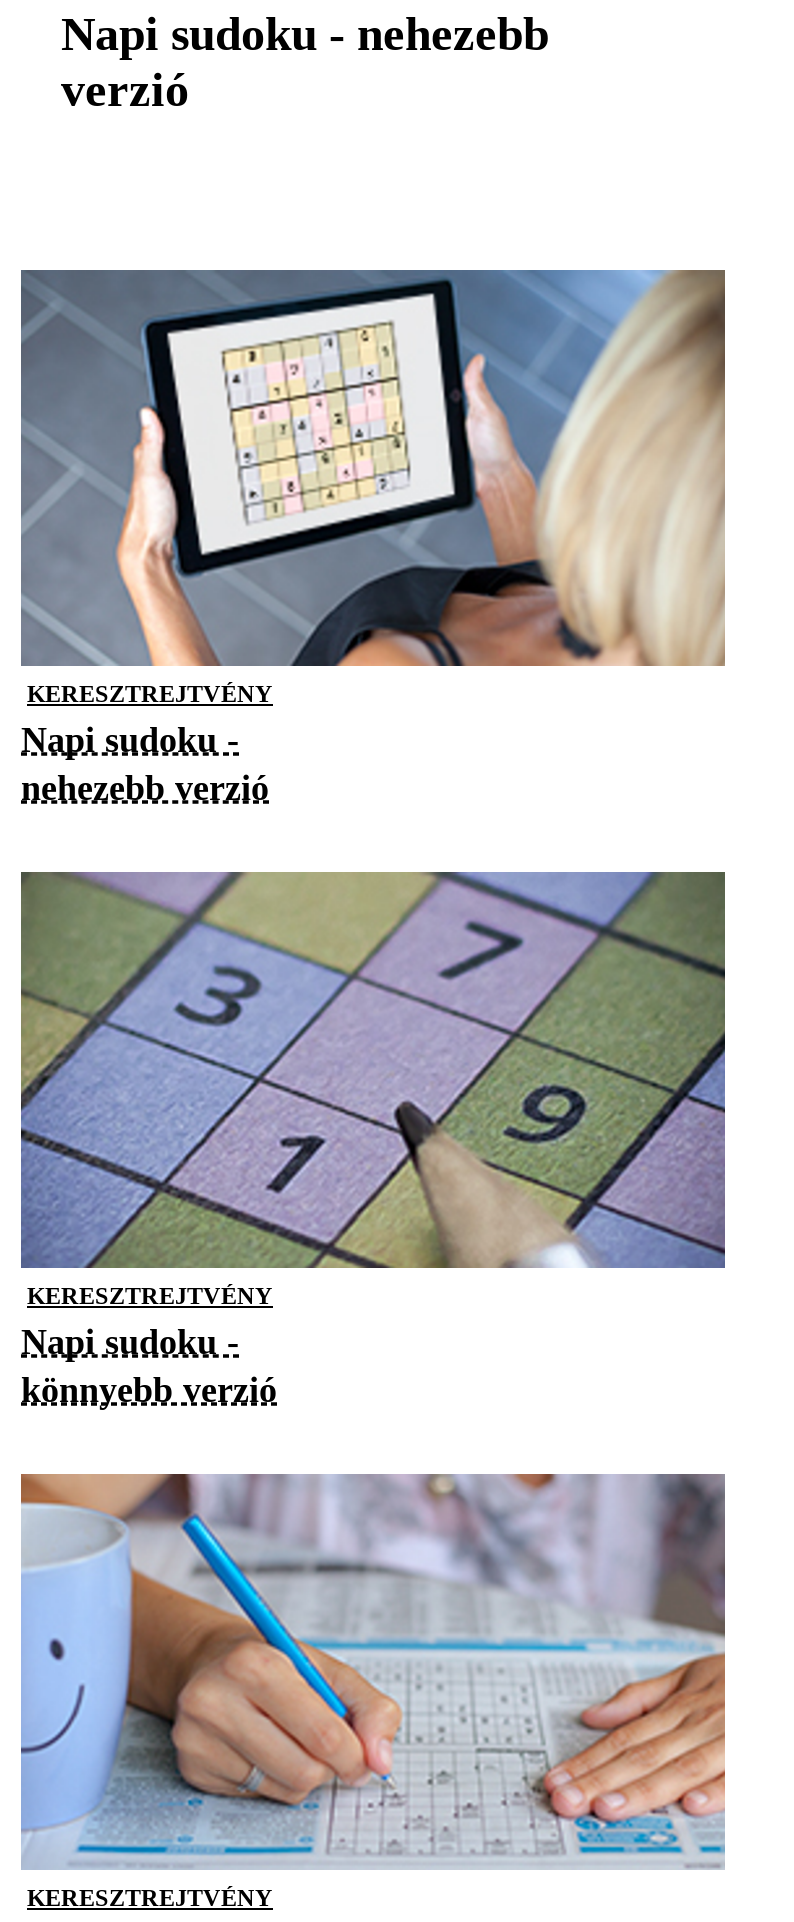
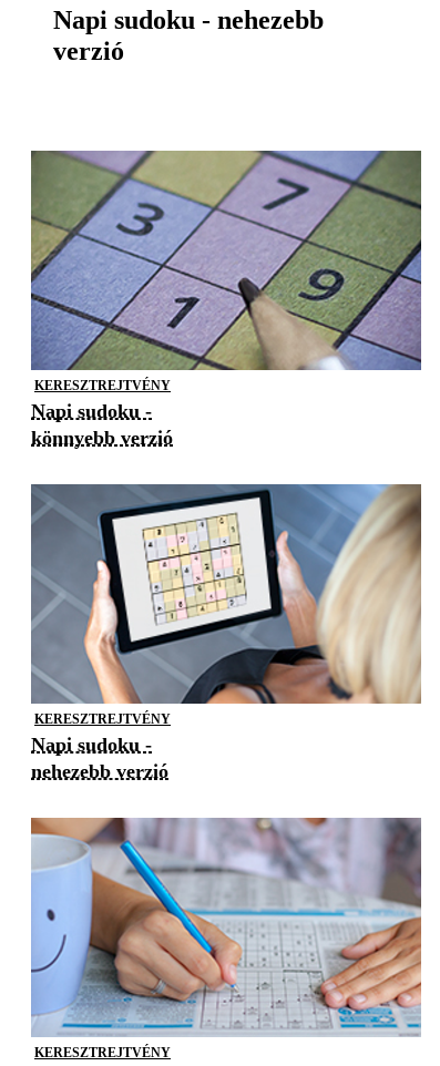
moved down: [image]

moved down: nehezebb verzió

moved up: [image]

moved up: könnyebb verzió
